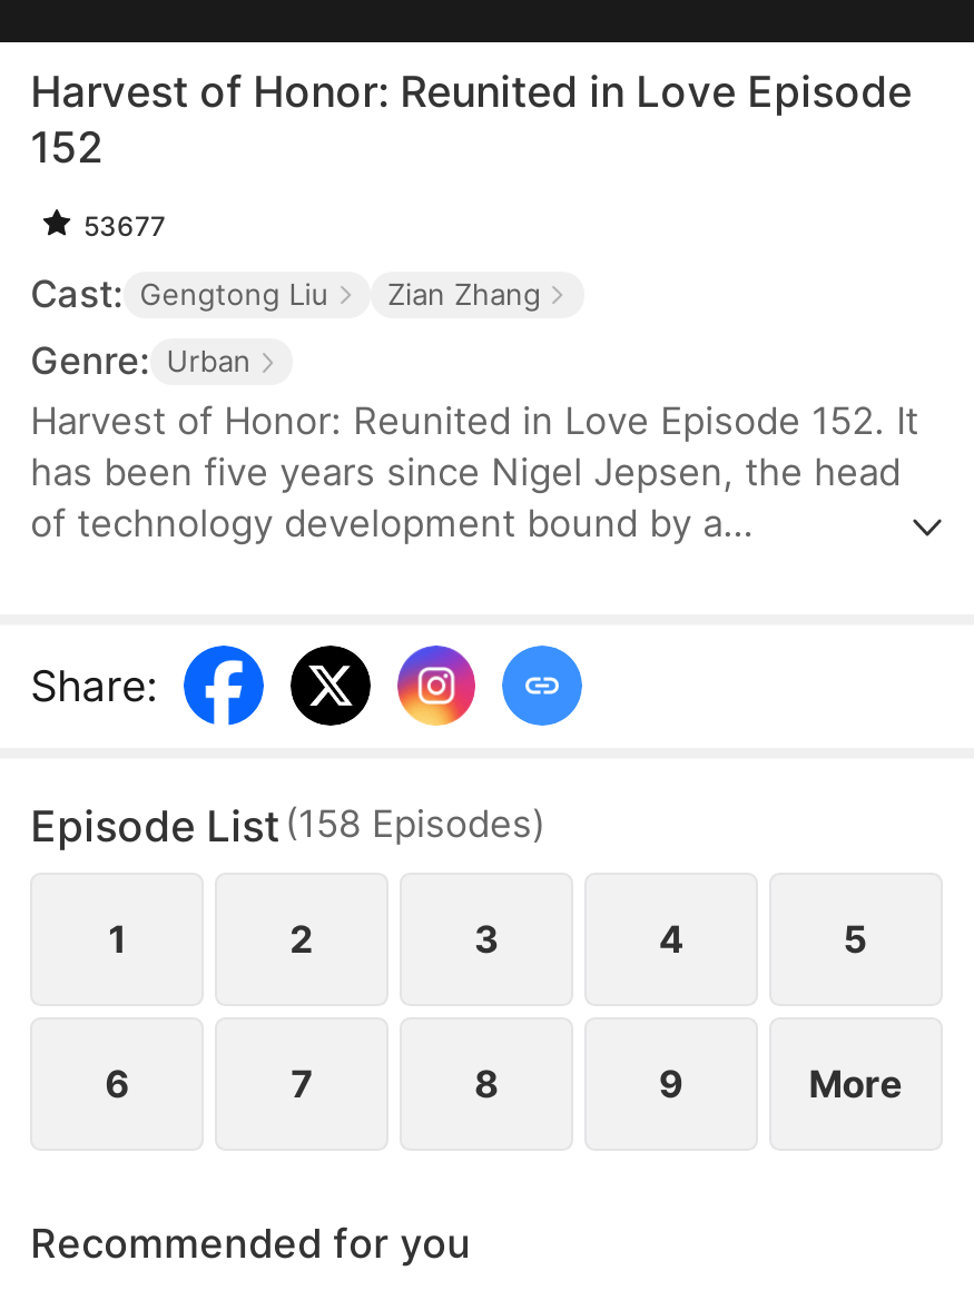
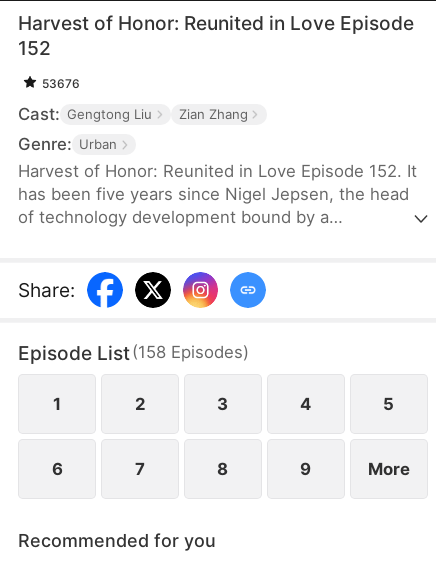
- 53677
+ 53676
